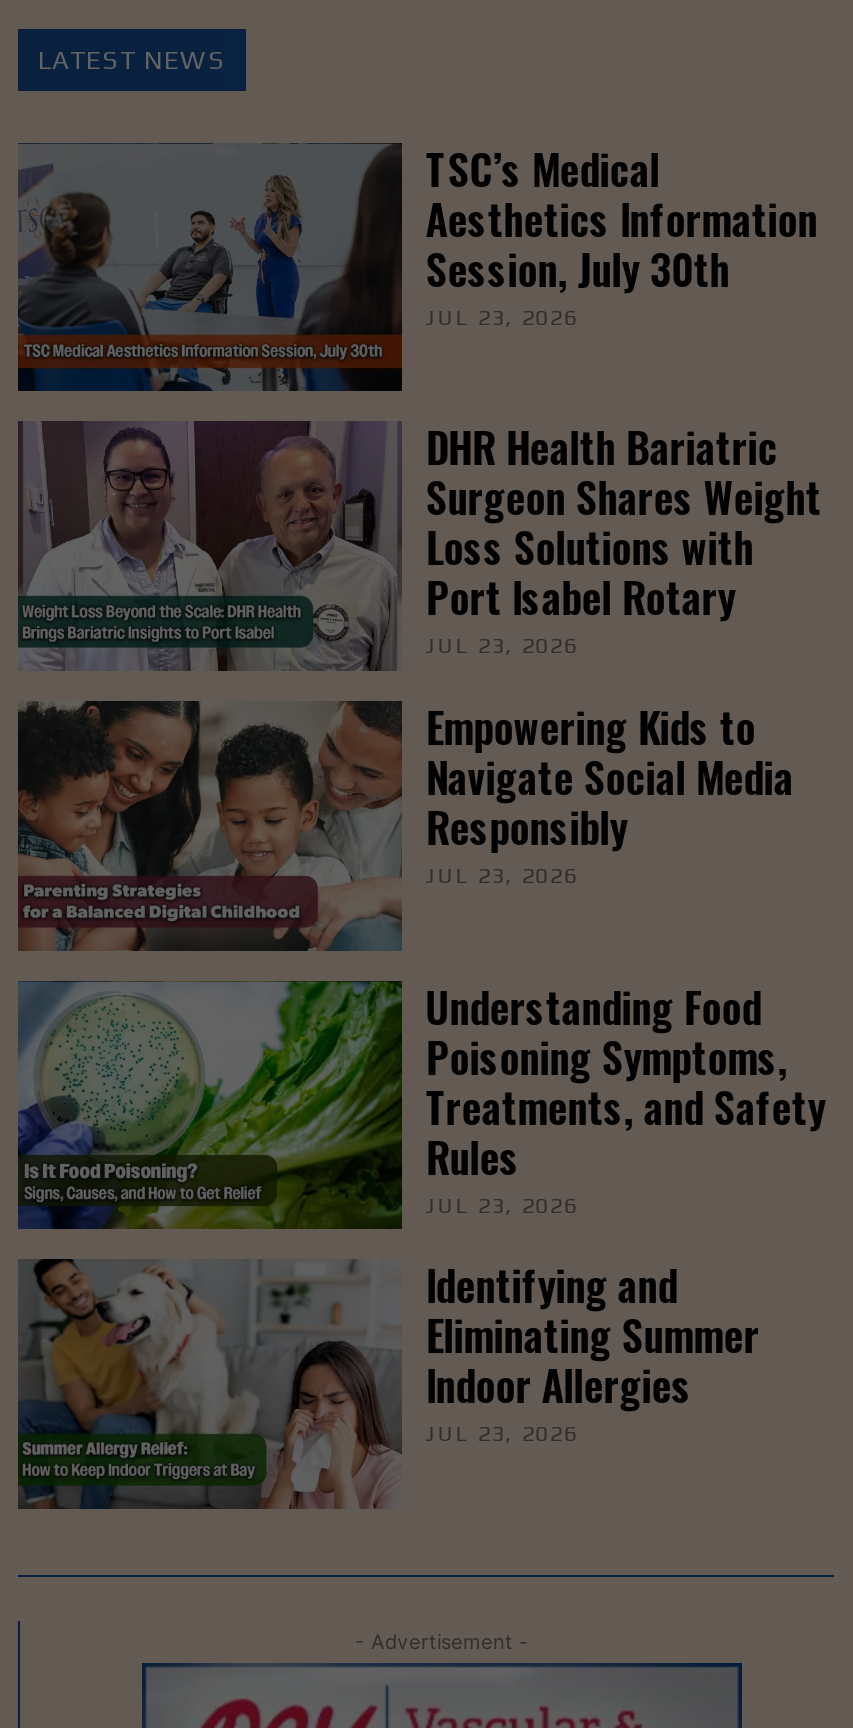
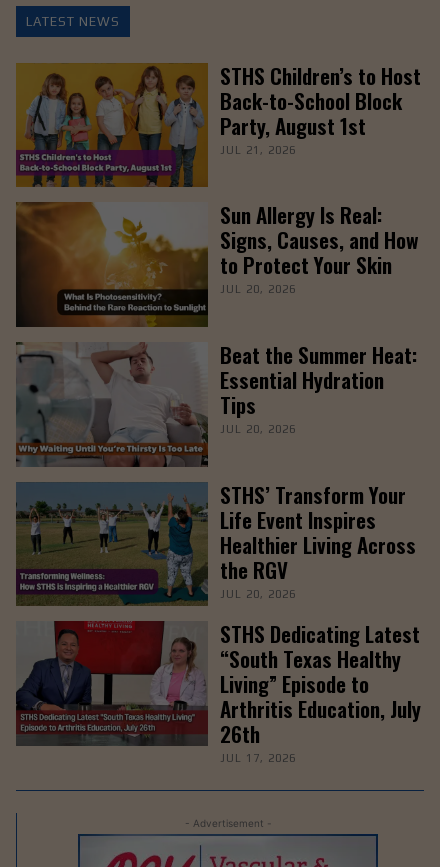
- [image]
- TSC’s Medical
- Aesthetics Information
- Session, July 30th
- JUL 23, 2026
+ [image]
+ STHS Children’s to Host
+ Back-to-School Block
+ Party, August 1st
+ JUL 21, 2026

- [image]
- DHR Health Bariatric
- Surgeon Shares Weight
- Loss Solutions with
- Port Isabel Rotary
- JUL 23, 2026
+ [image]
+ Sun Allergy Is Real:
+ Signs, Causes, and How
+ to Protect Your Skin
+ JUL 20, 2026

- [image]
- Empowering Kids to
- Navigate Social Media
- Responsibly
- JUL 23, 2026
+ [image]
+ Beat the Summer Heat:
+ Essential Hydration
+ Tips
+ JUL 20, 2026

- [image]
- Understanding Food
- Poisoning Symptoms,
- Treatments, and Safety
- Rules
- JUL 23, 2026
+ [image]
+ STHS’ Transform Your
+ Life Event Inspires
+ Healthier Living Across
+ the RGV
+ JUL 20, 2026

- [image]
- Identifying and
- Eliminating Summer
- Indoor Allergies
- JUL 23, 2026
+ [image]
+ STHS Dedicating Latest
+ “South Texas Healthy
+ Living” Episode to
+ Arthritis Education, July
+ 26th
+ JUL 17, 2026
